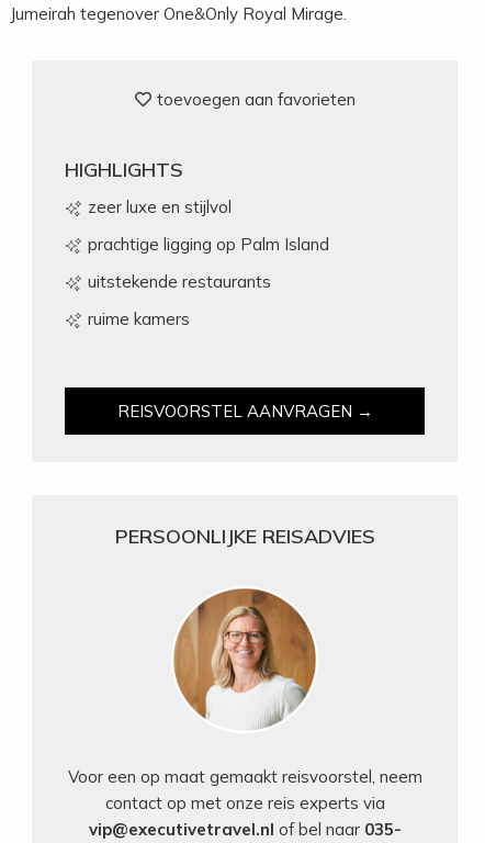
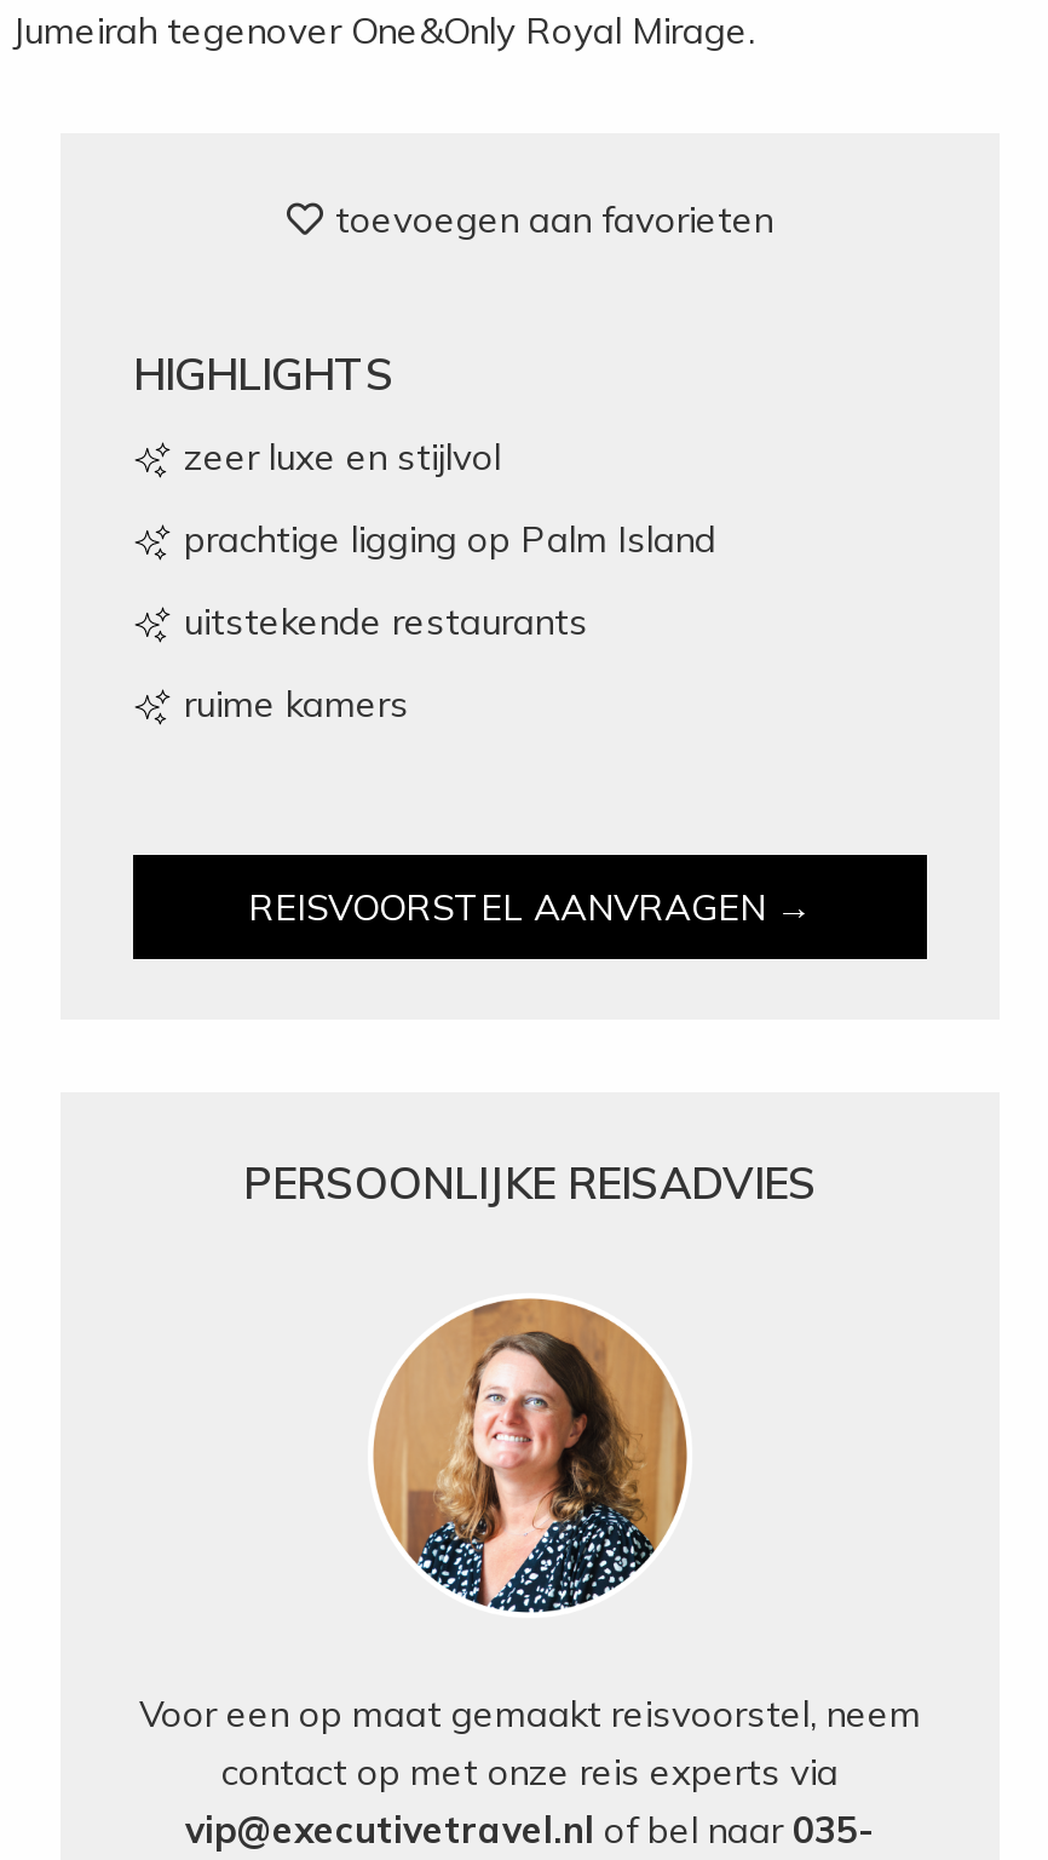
- [image]
+ [image]
